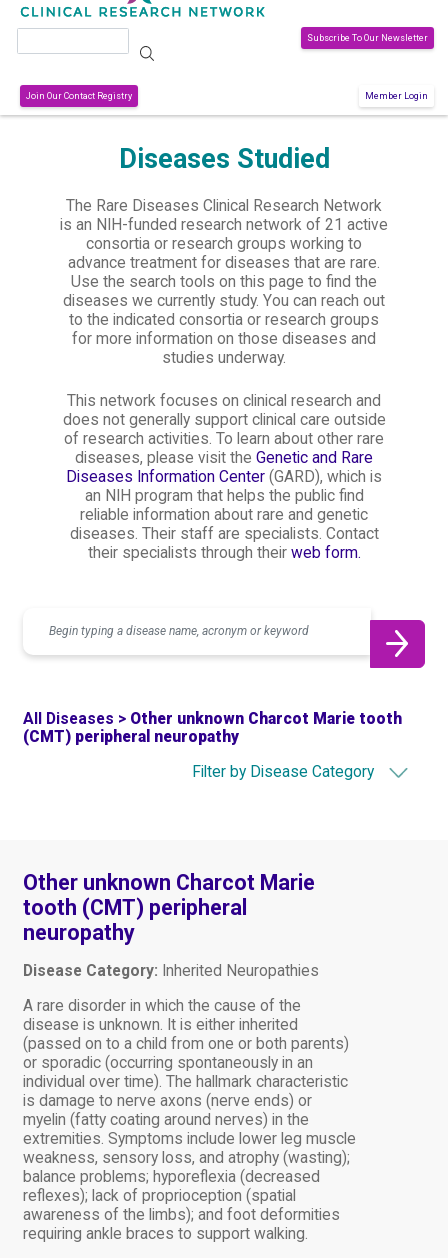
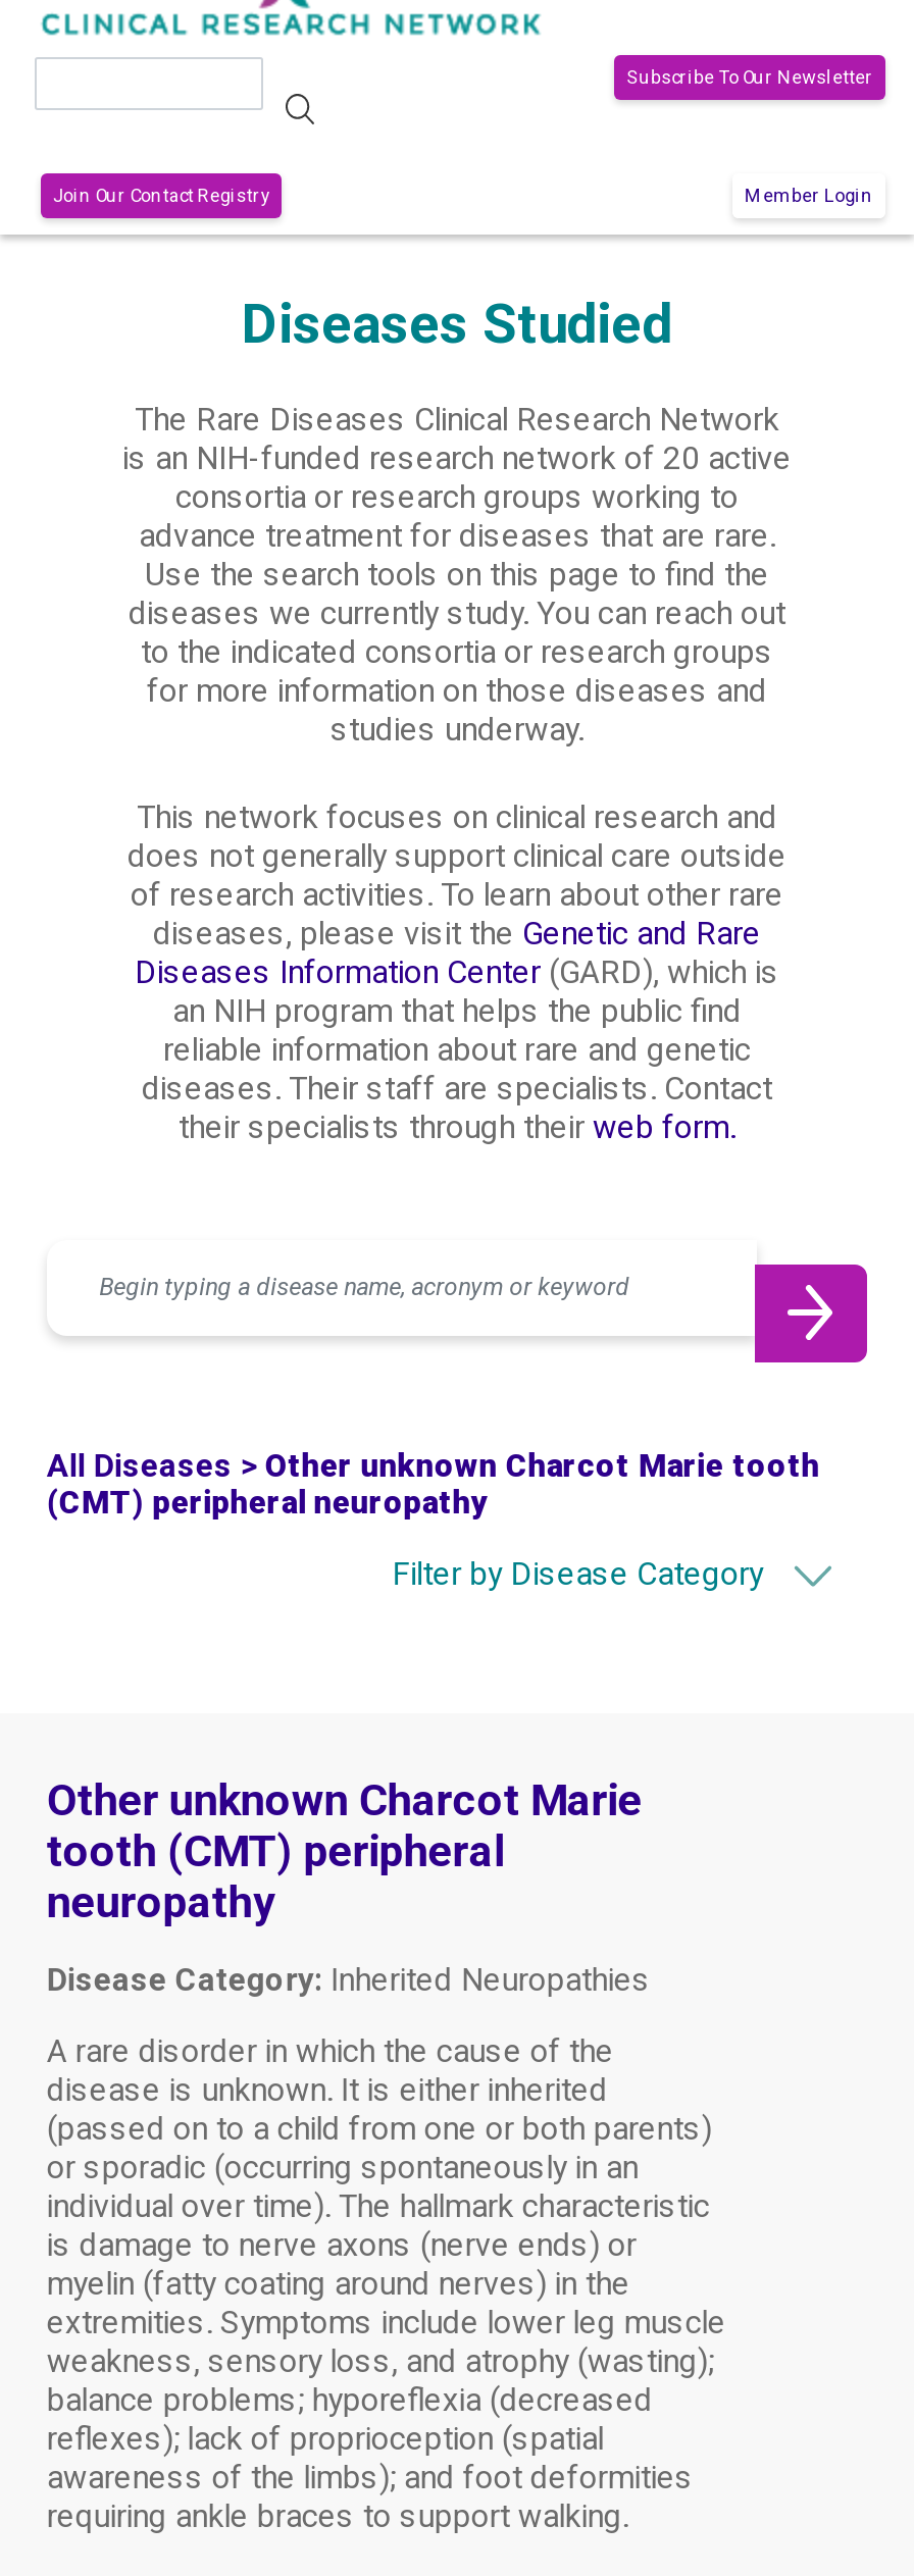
- is an NIH-funded research network of 21 active
+ is an NIH-funded research network of 20 active
